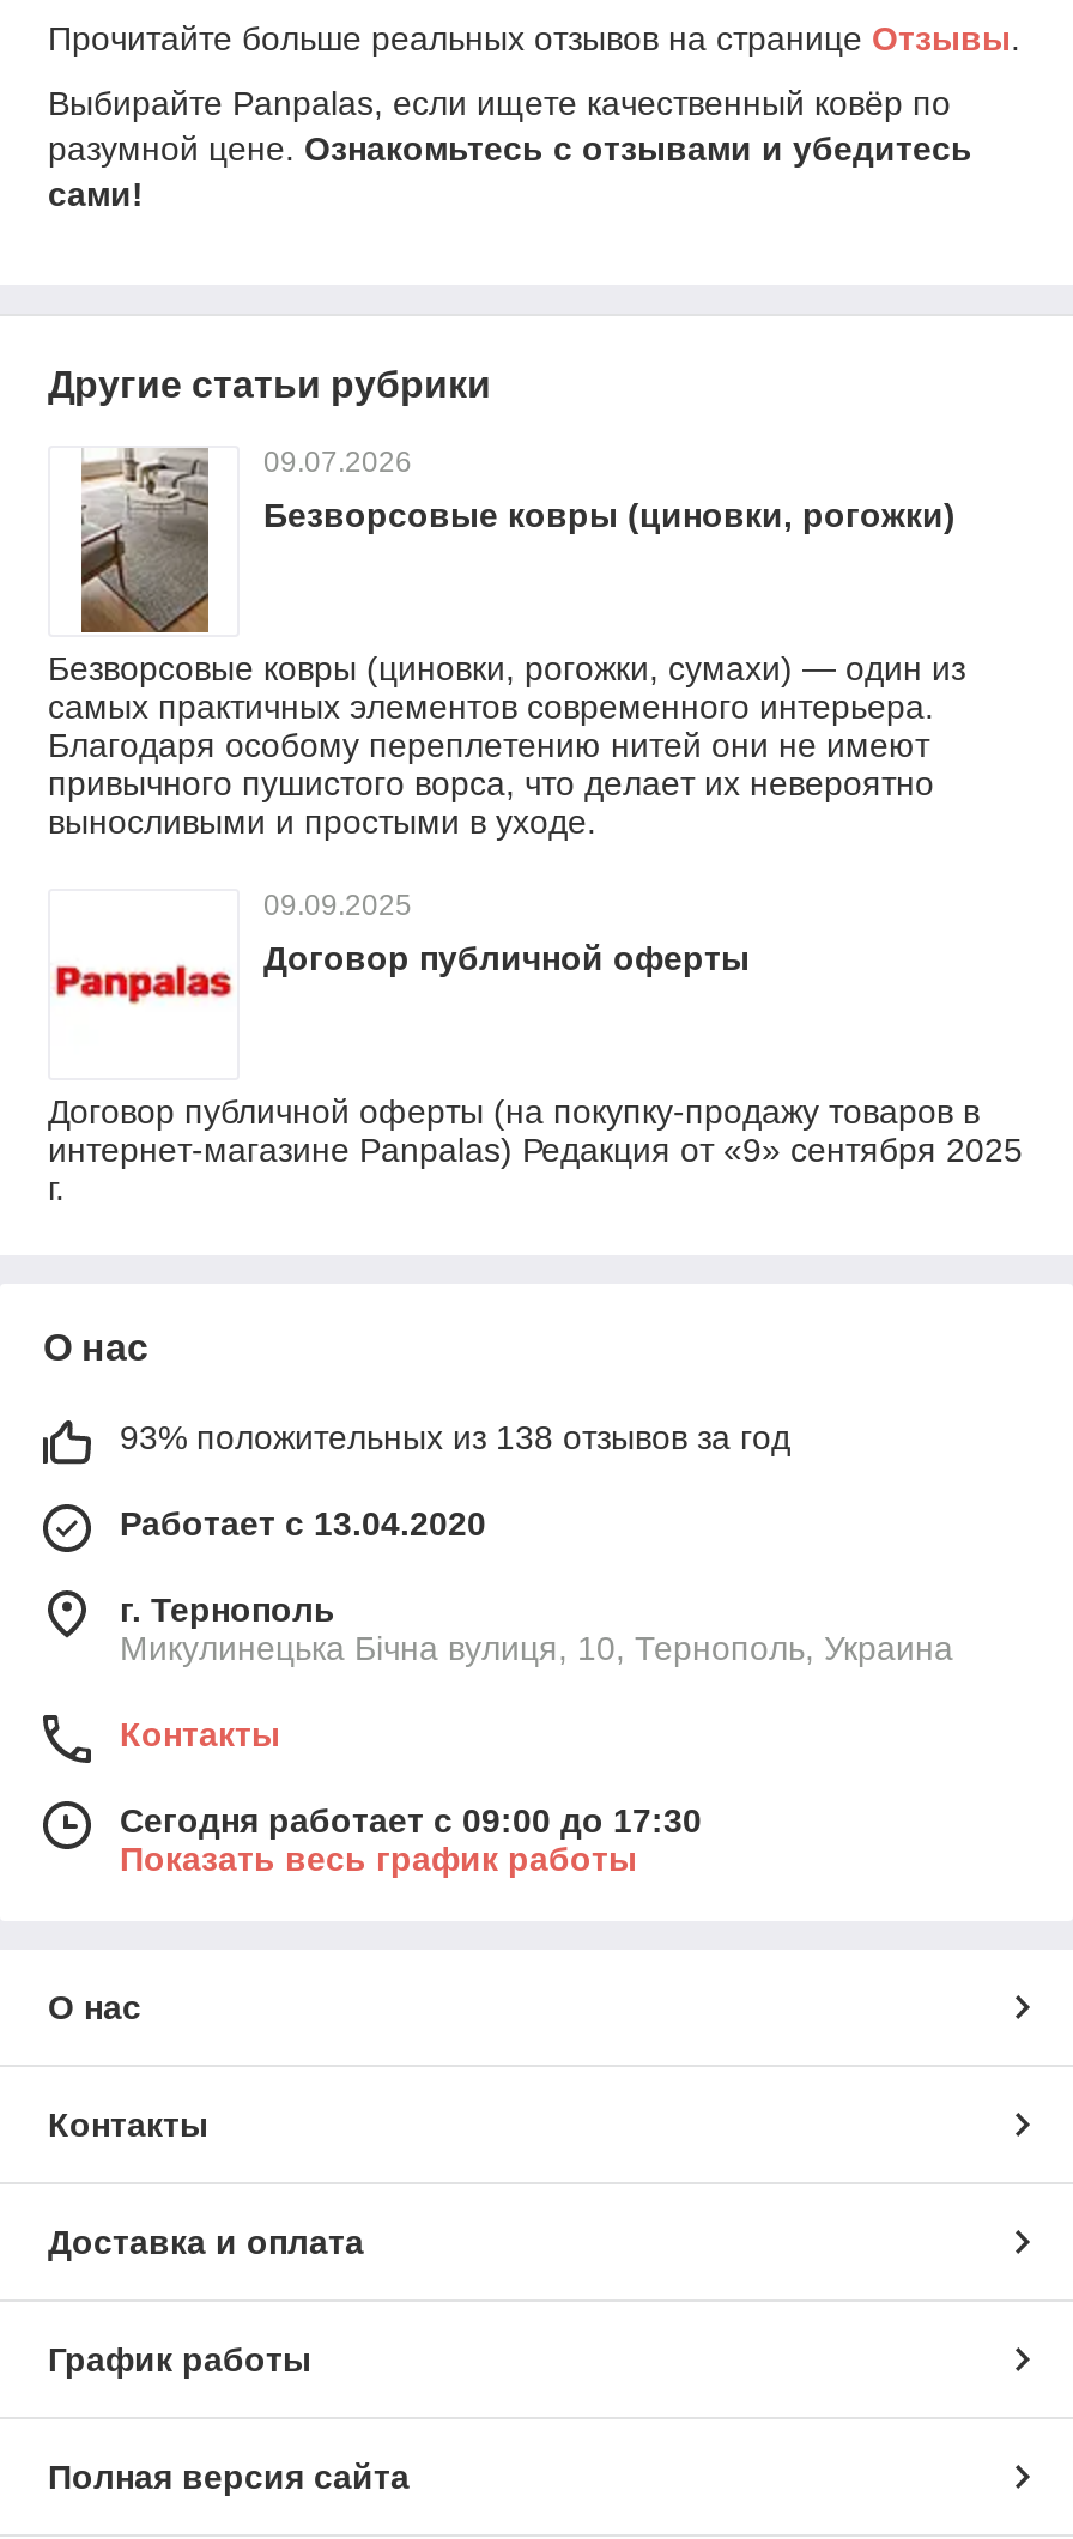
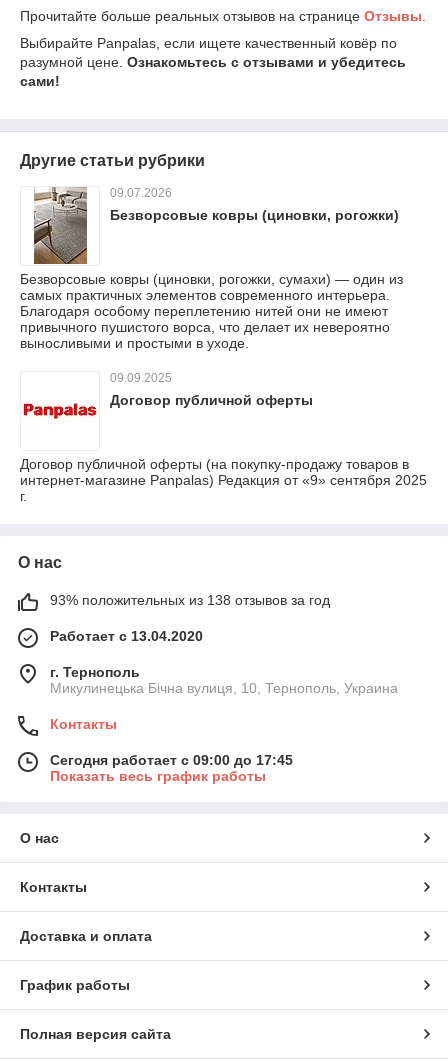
- Сегодня работает с 09:00 до 17:30
+ Сегодня работает с 09:00 до 17:45
